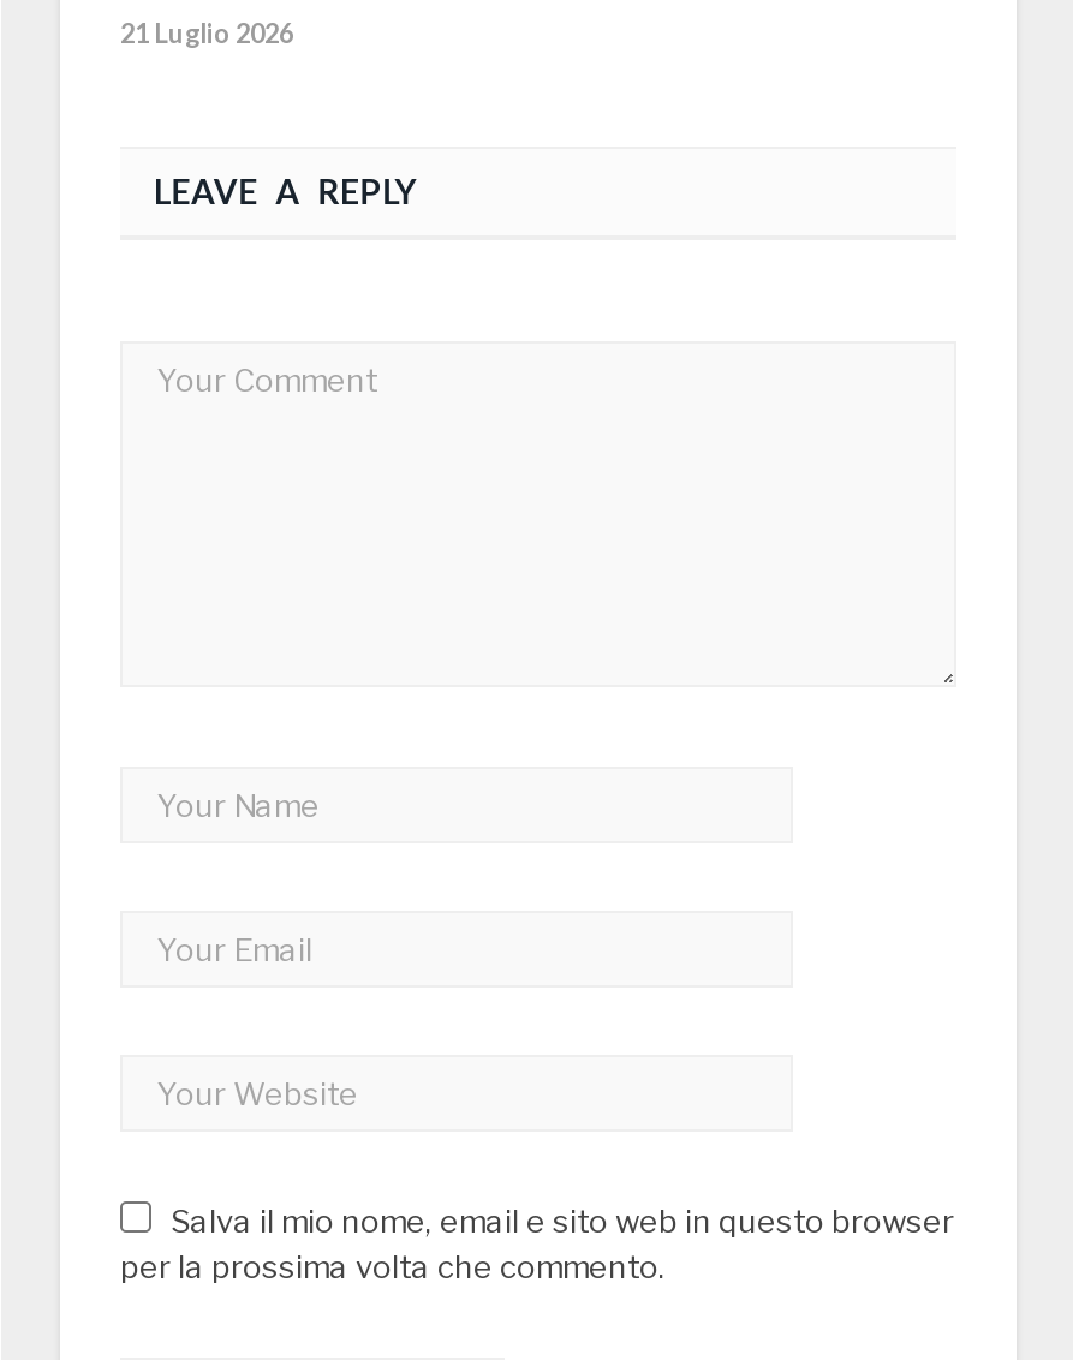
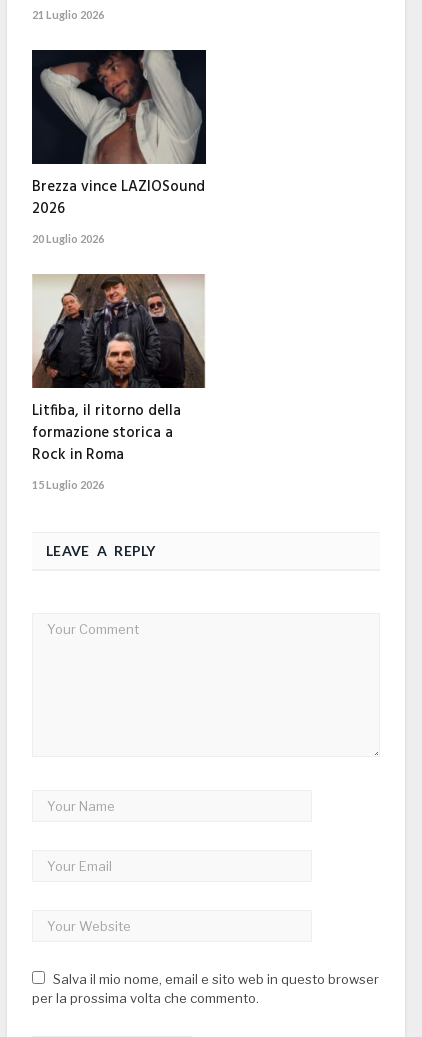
+ [image]
+ Brezza vince LAZIOSound
+ 2026
+ 20 Luglio 2026

+ [image]
+ Litfiba, il ritorno della
+ formazione storica a
+ Rock in Roma
+ 15 Luglio 2026
